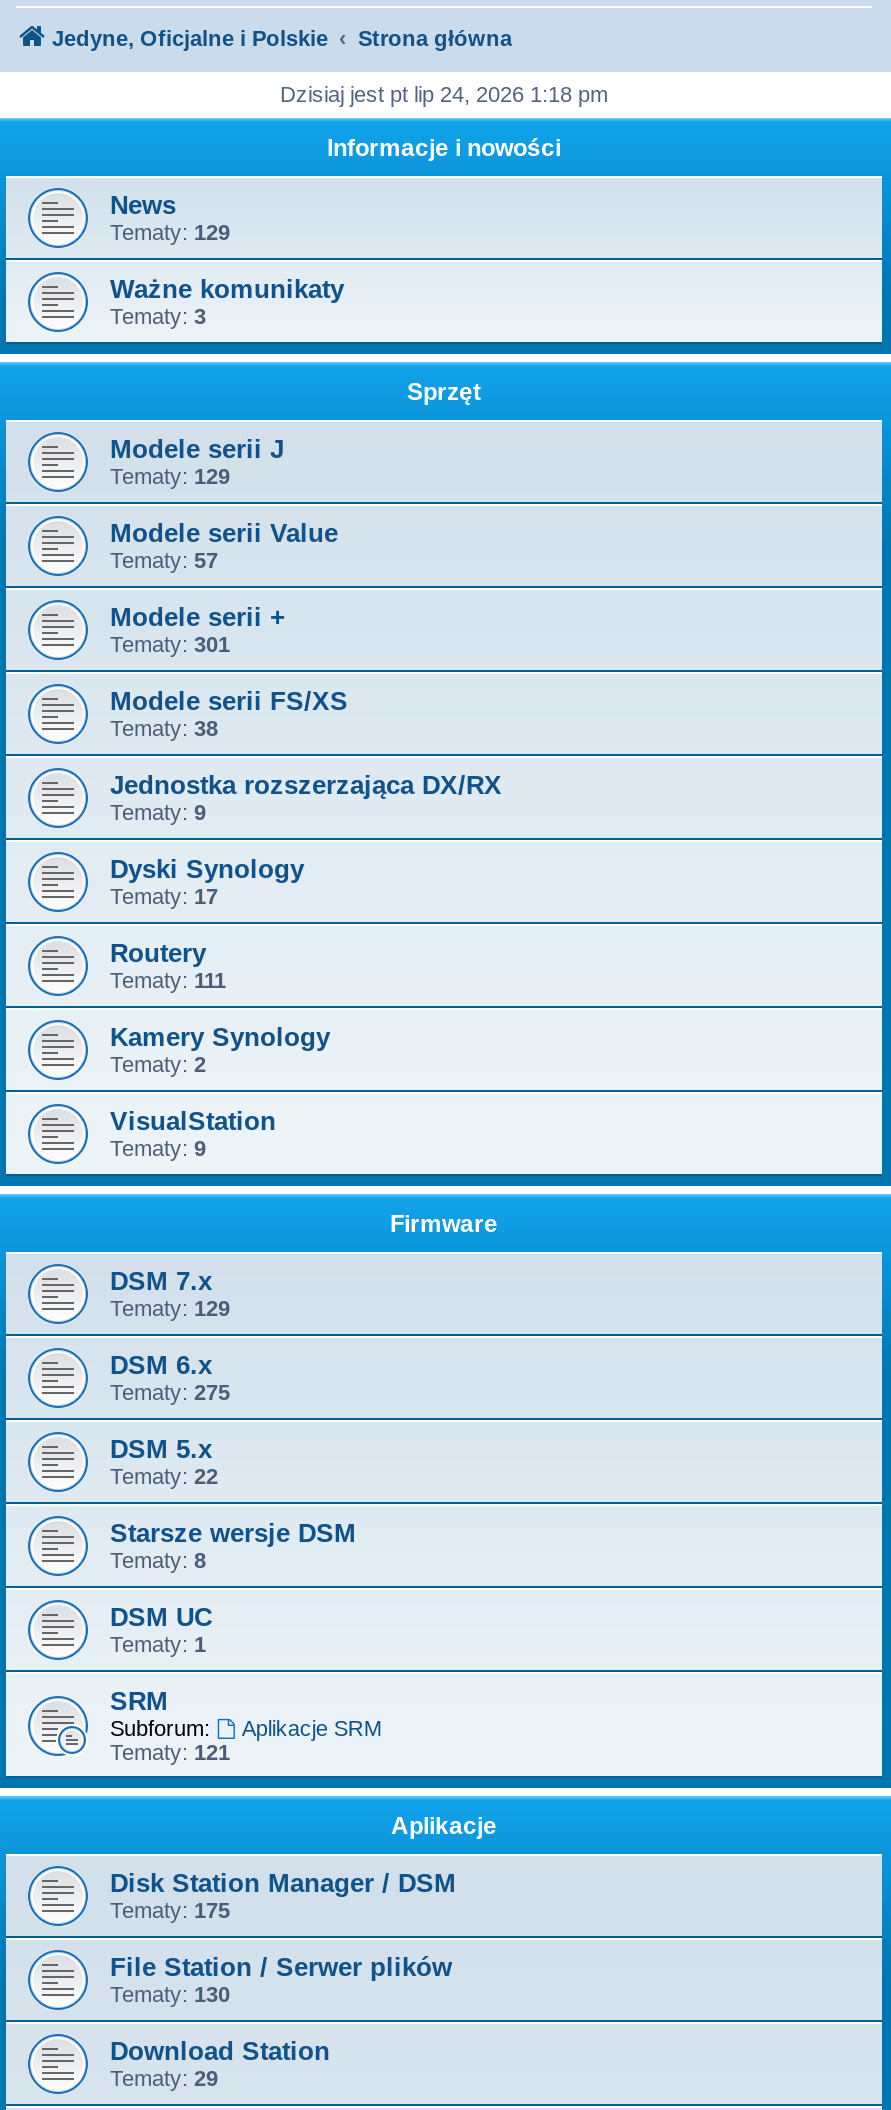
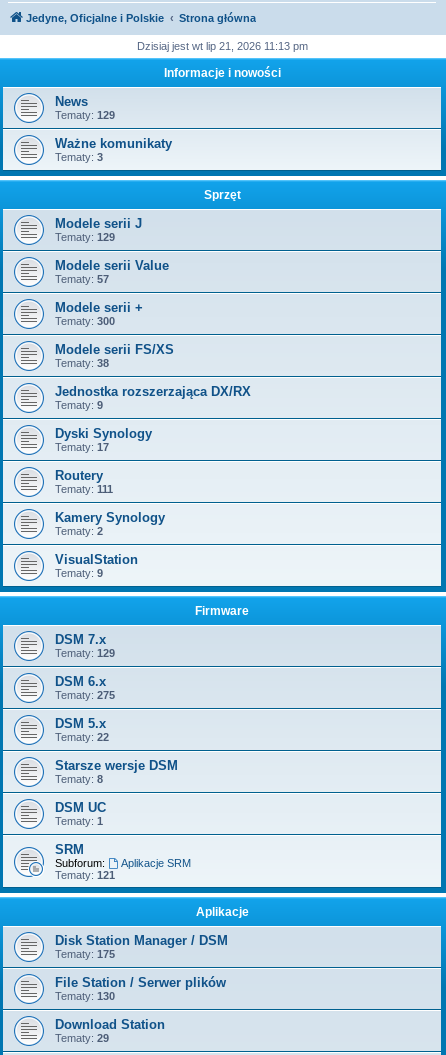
- Dzisiaj jest pt lip 24, 2026 1:18 pm
+ Dzisiaj jest wt lip 21, 2026 11:13 pm

- Tematy: 301
+ Tematy: 300
